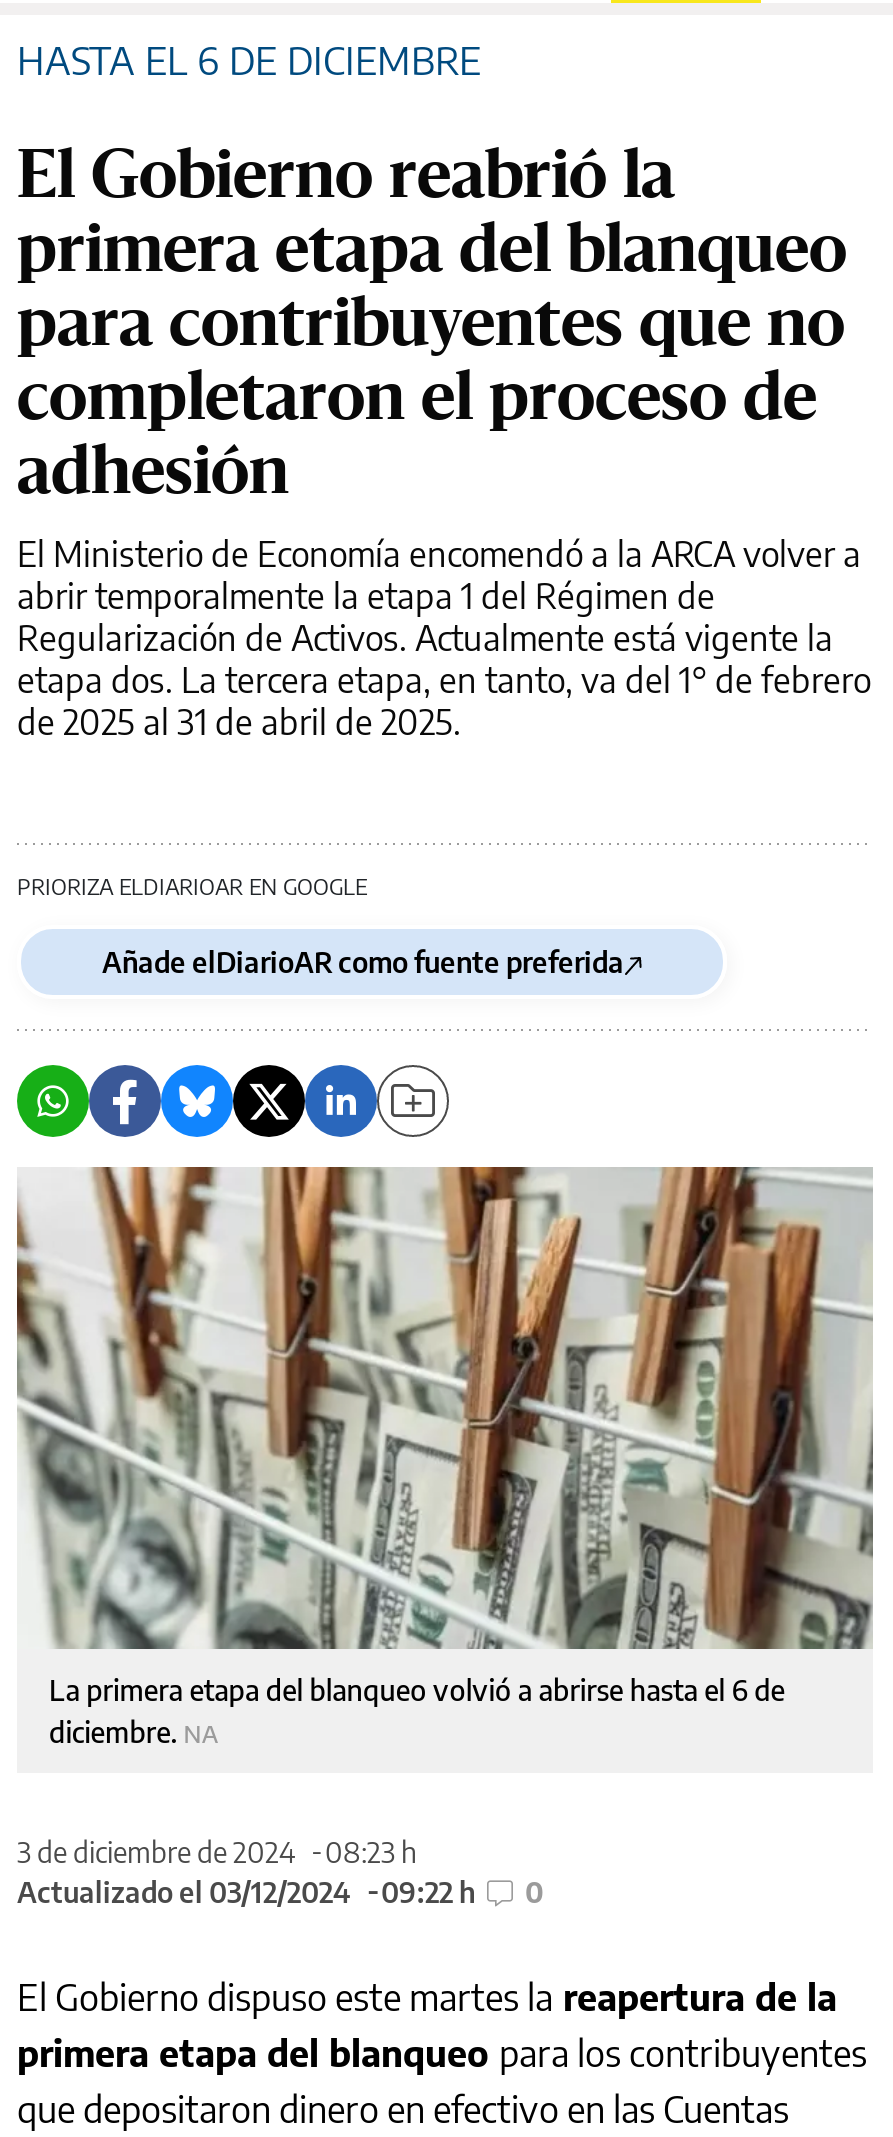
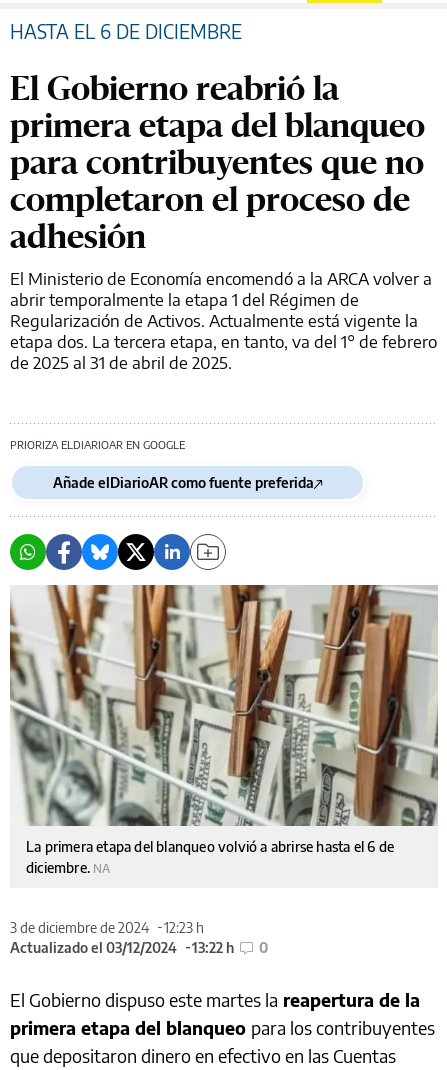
- 3 de diciembre de 2024 08:23 h
+ 3 de diciembre de 2024 12:23 h

- Actualizado el 03/12/2024 09:22 h 0
+ Actualizado el 03/12/2024 13:22 h 0
